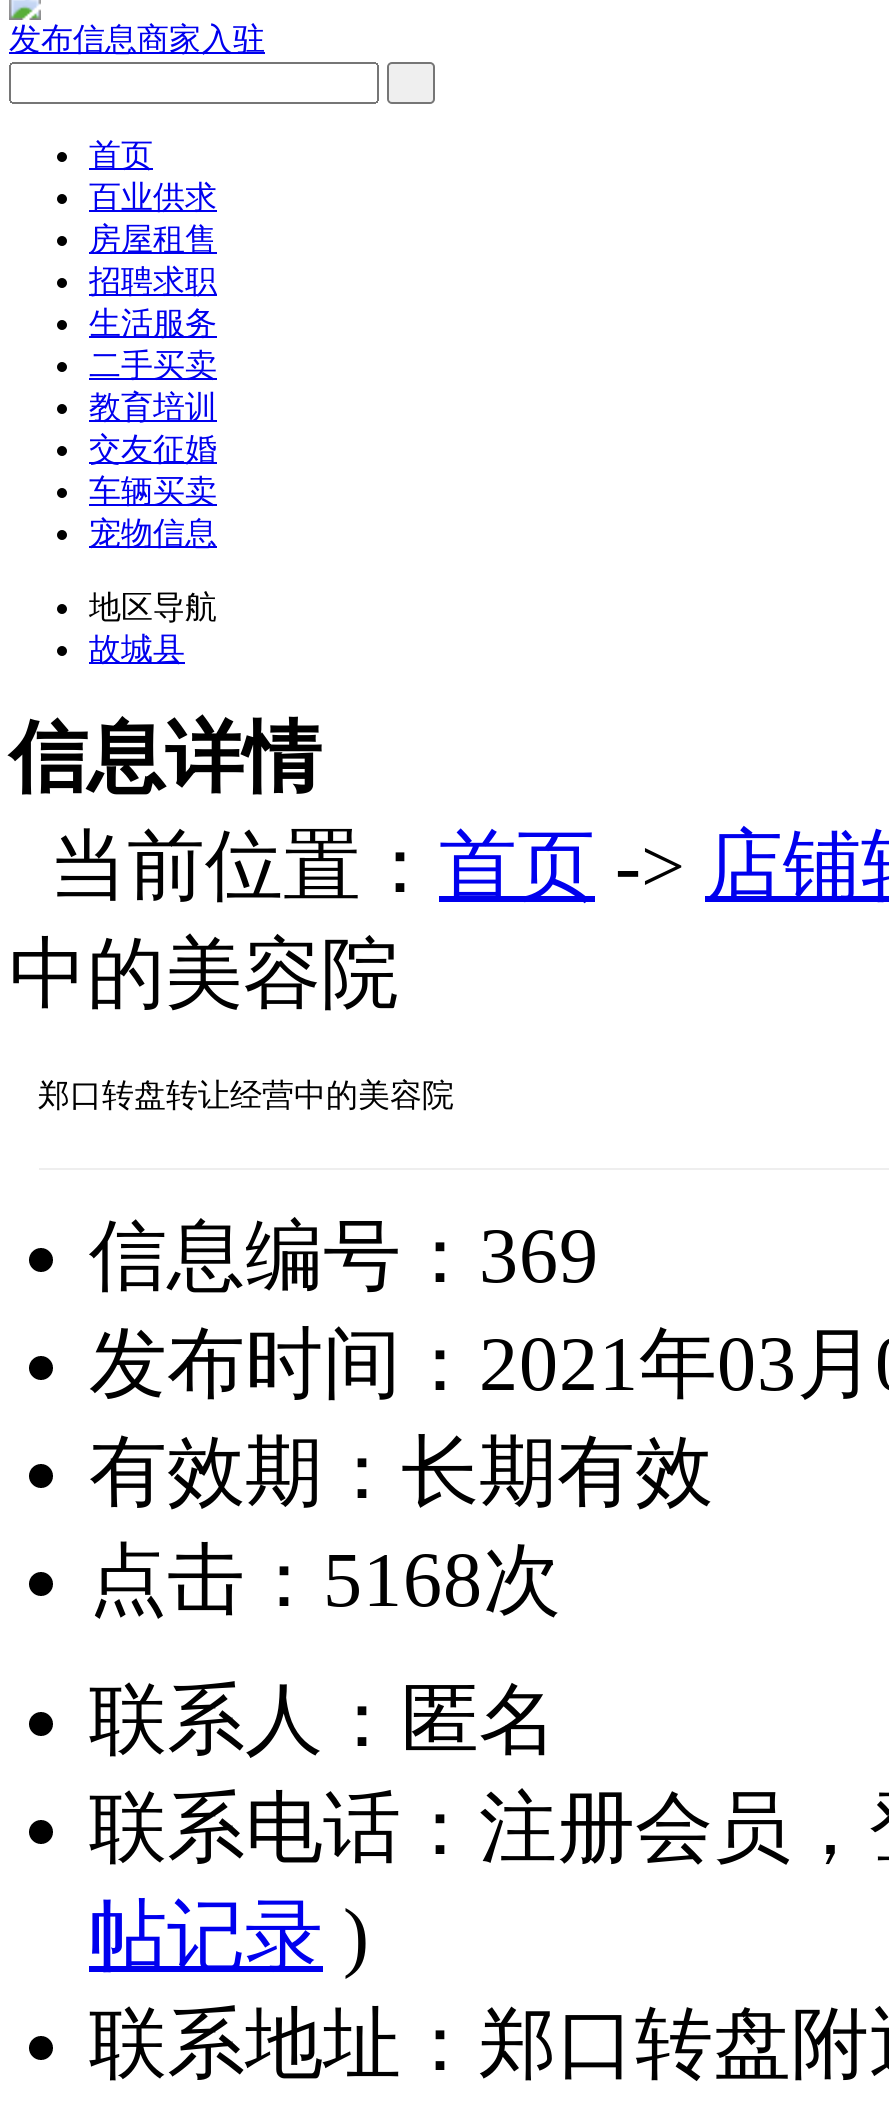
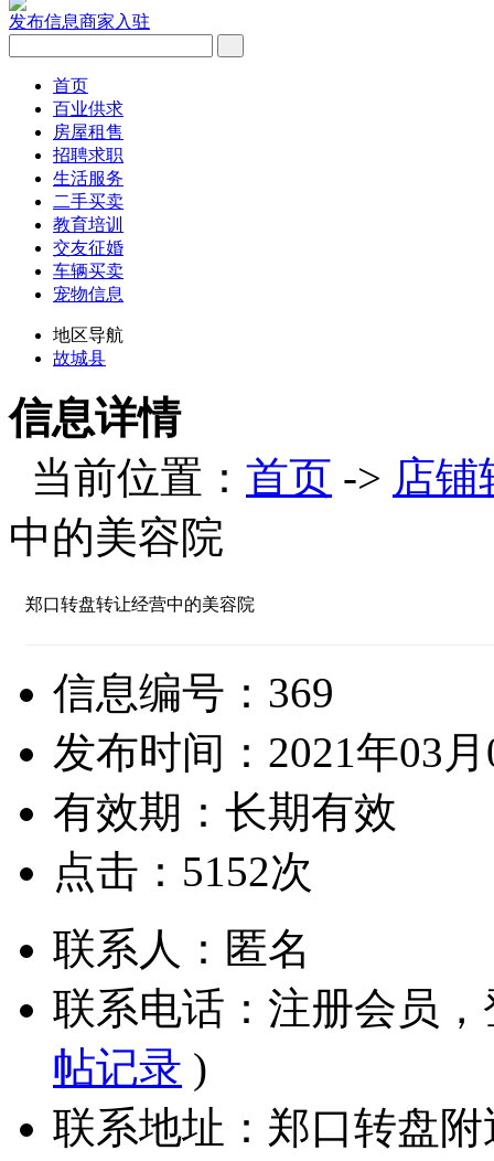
- 点击：5168次
+ 点击：5152次
